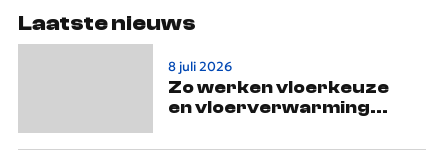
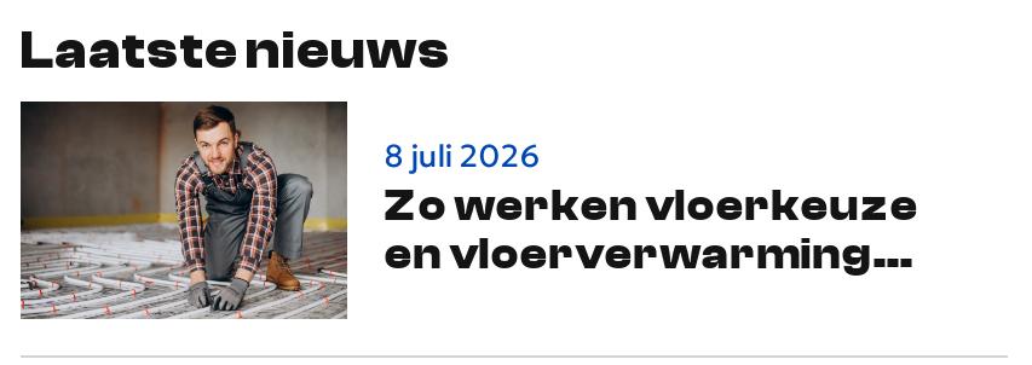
+ [image]
